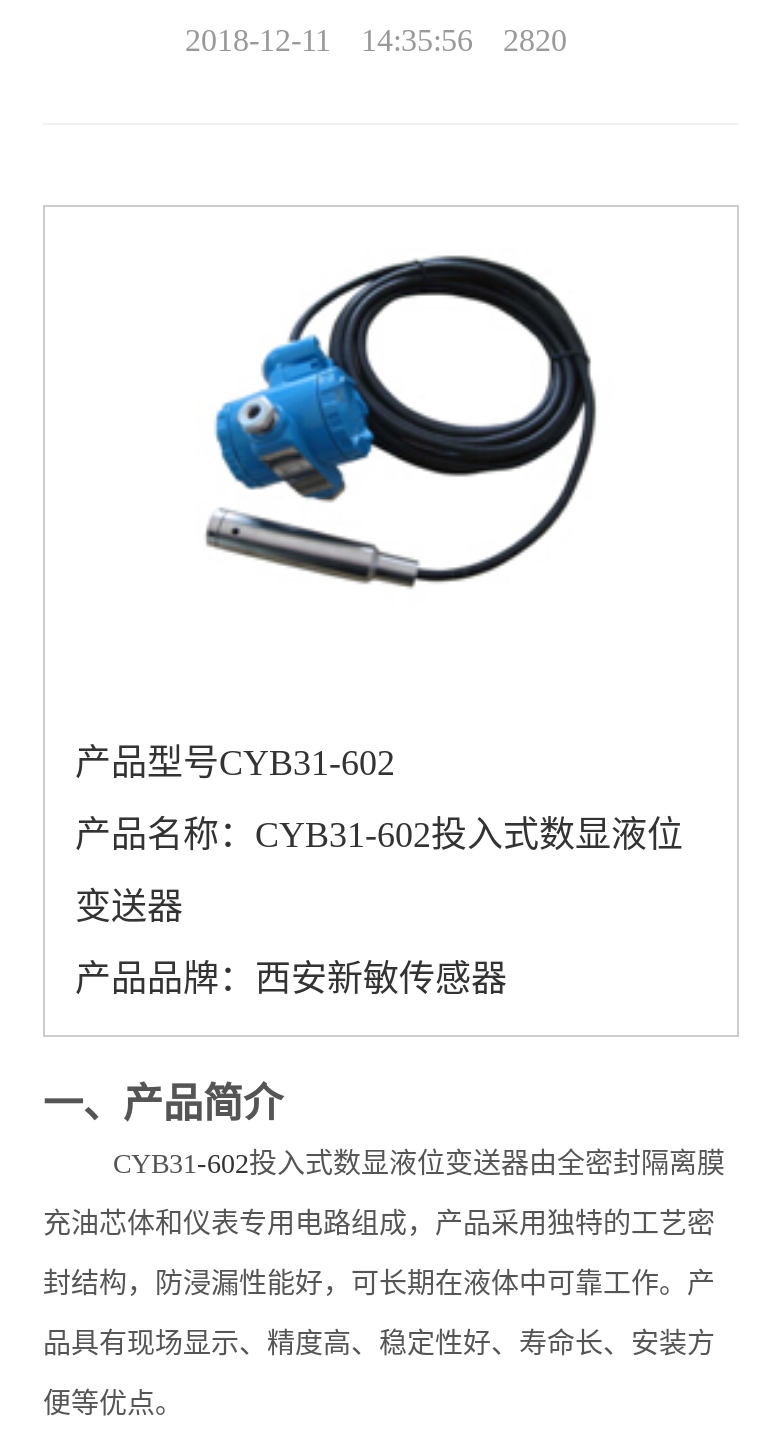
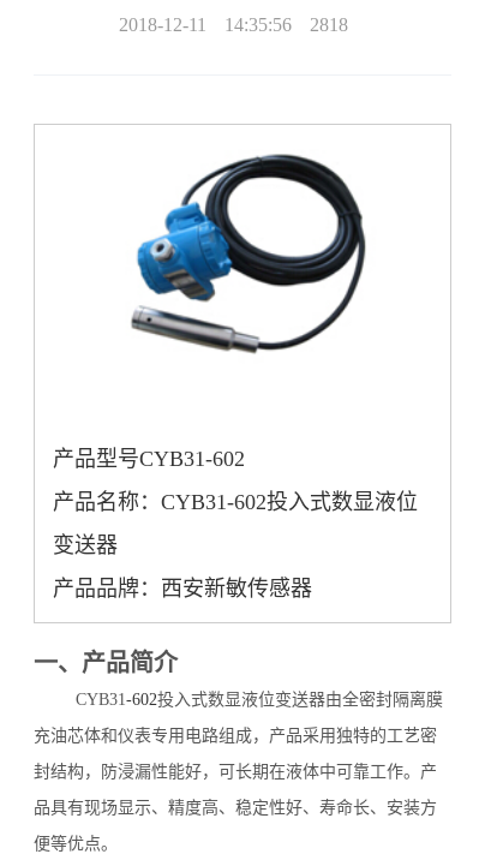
- 2018-12-11 14:35:56 2820
+ 2018-12-11 14:35:56 2818
